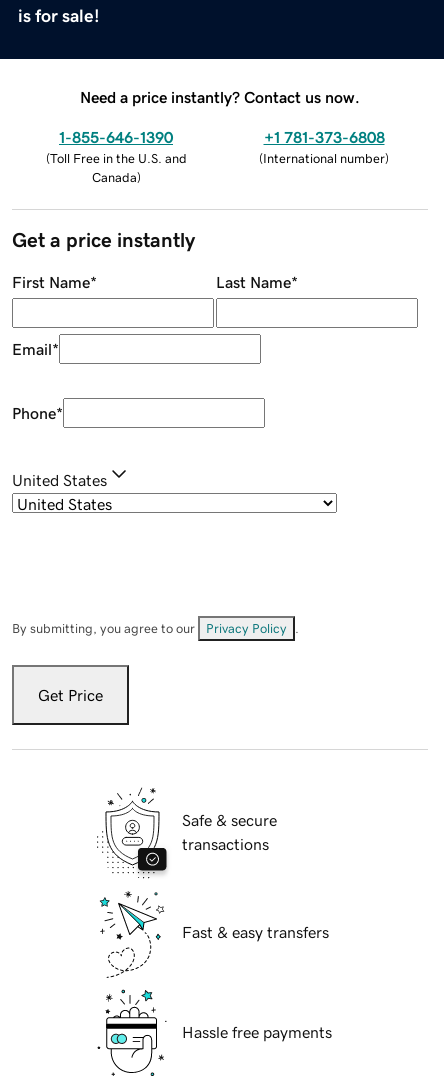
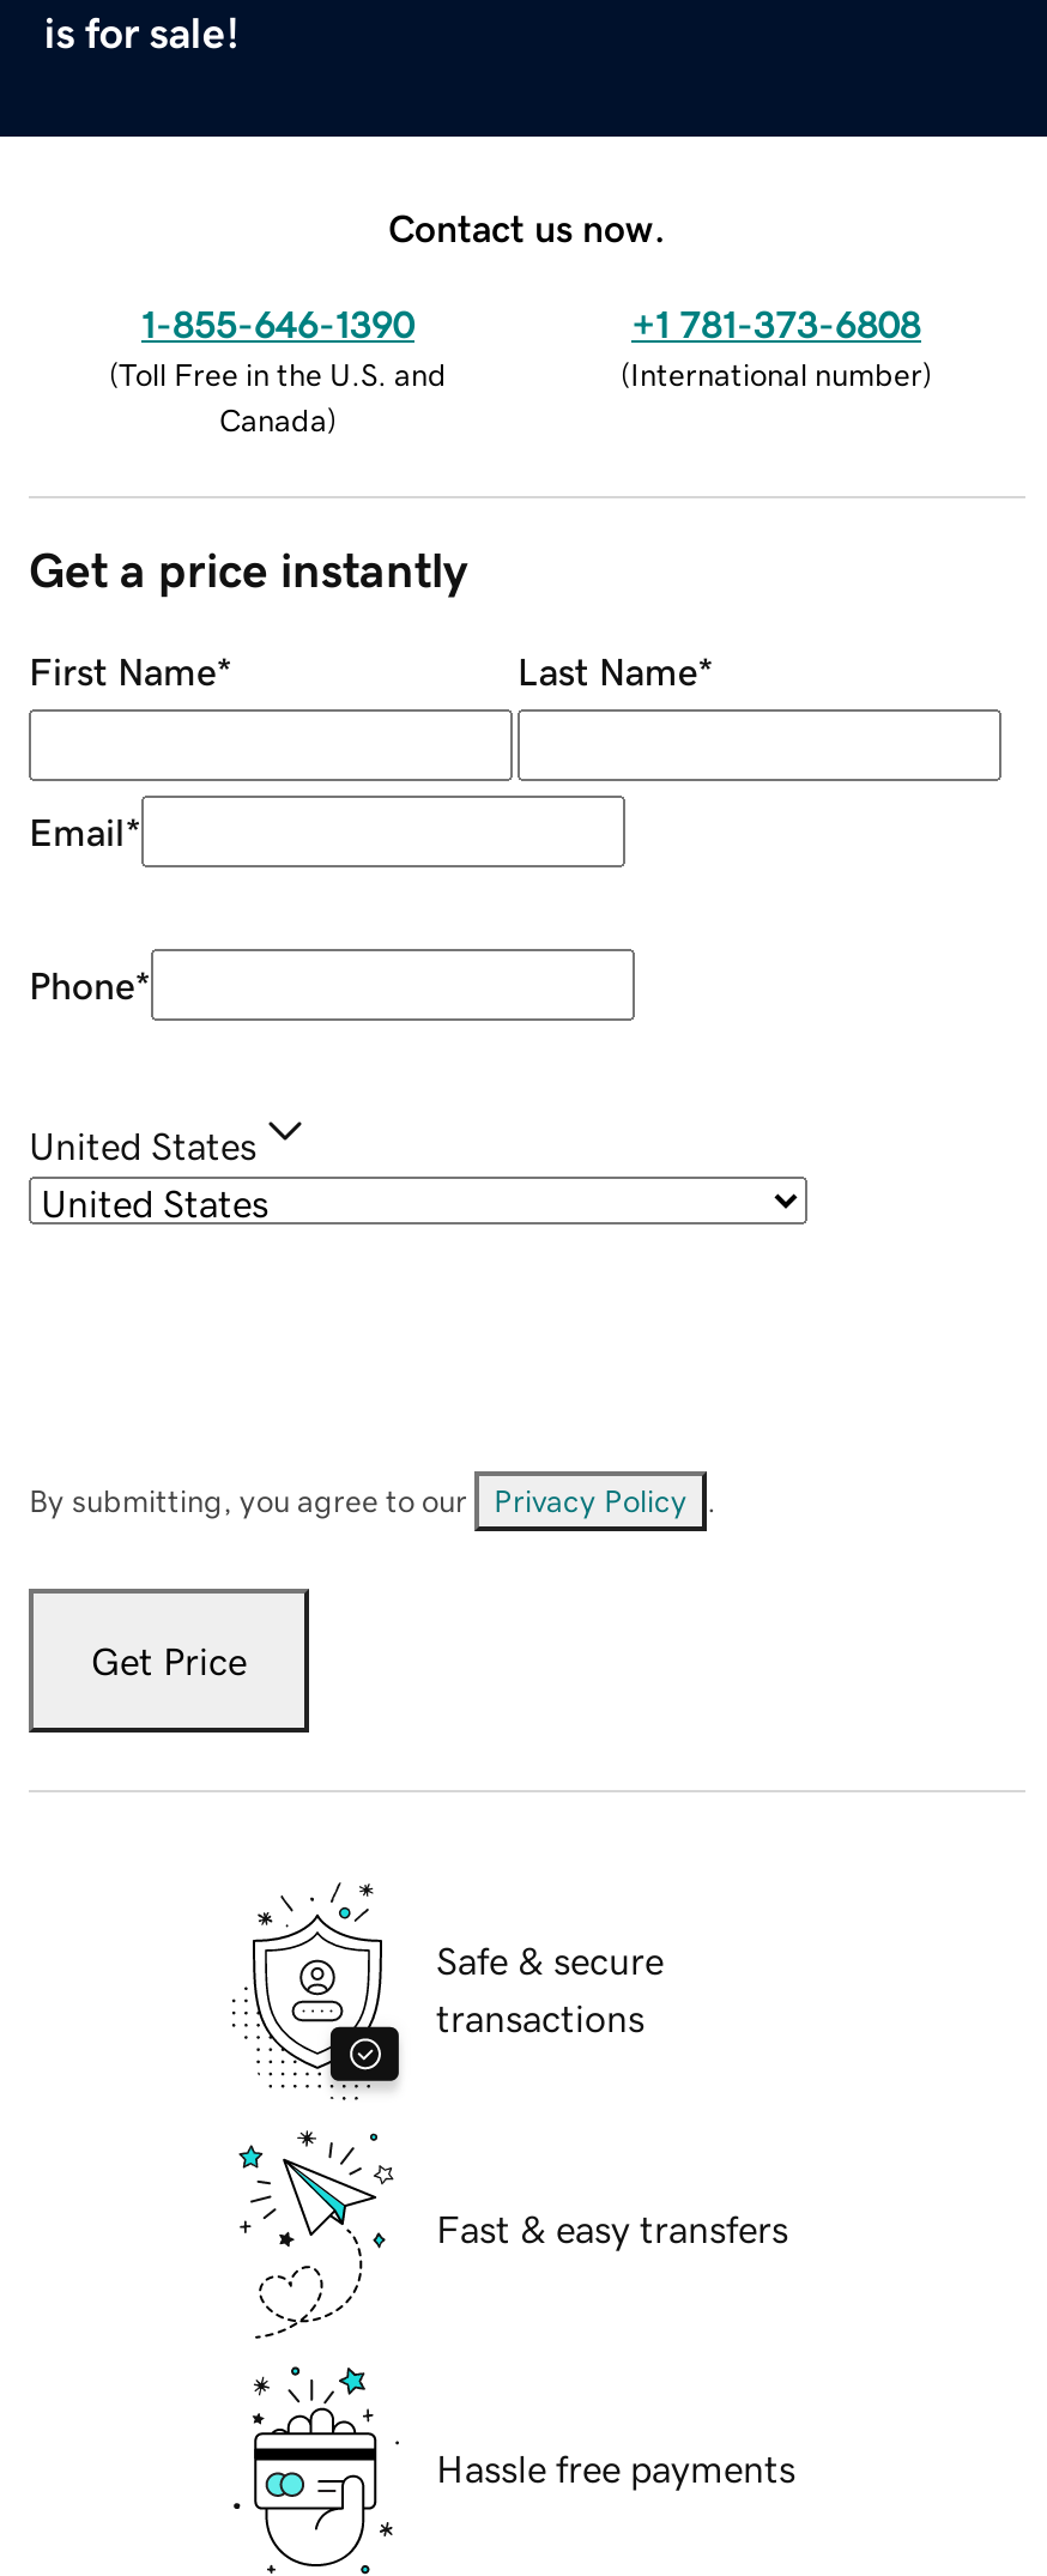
- Need a price instantly? Contact us now.
+ Contact us now.
